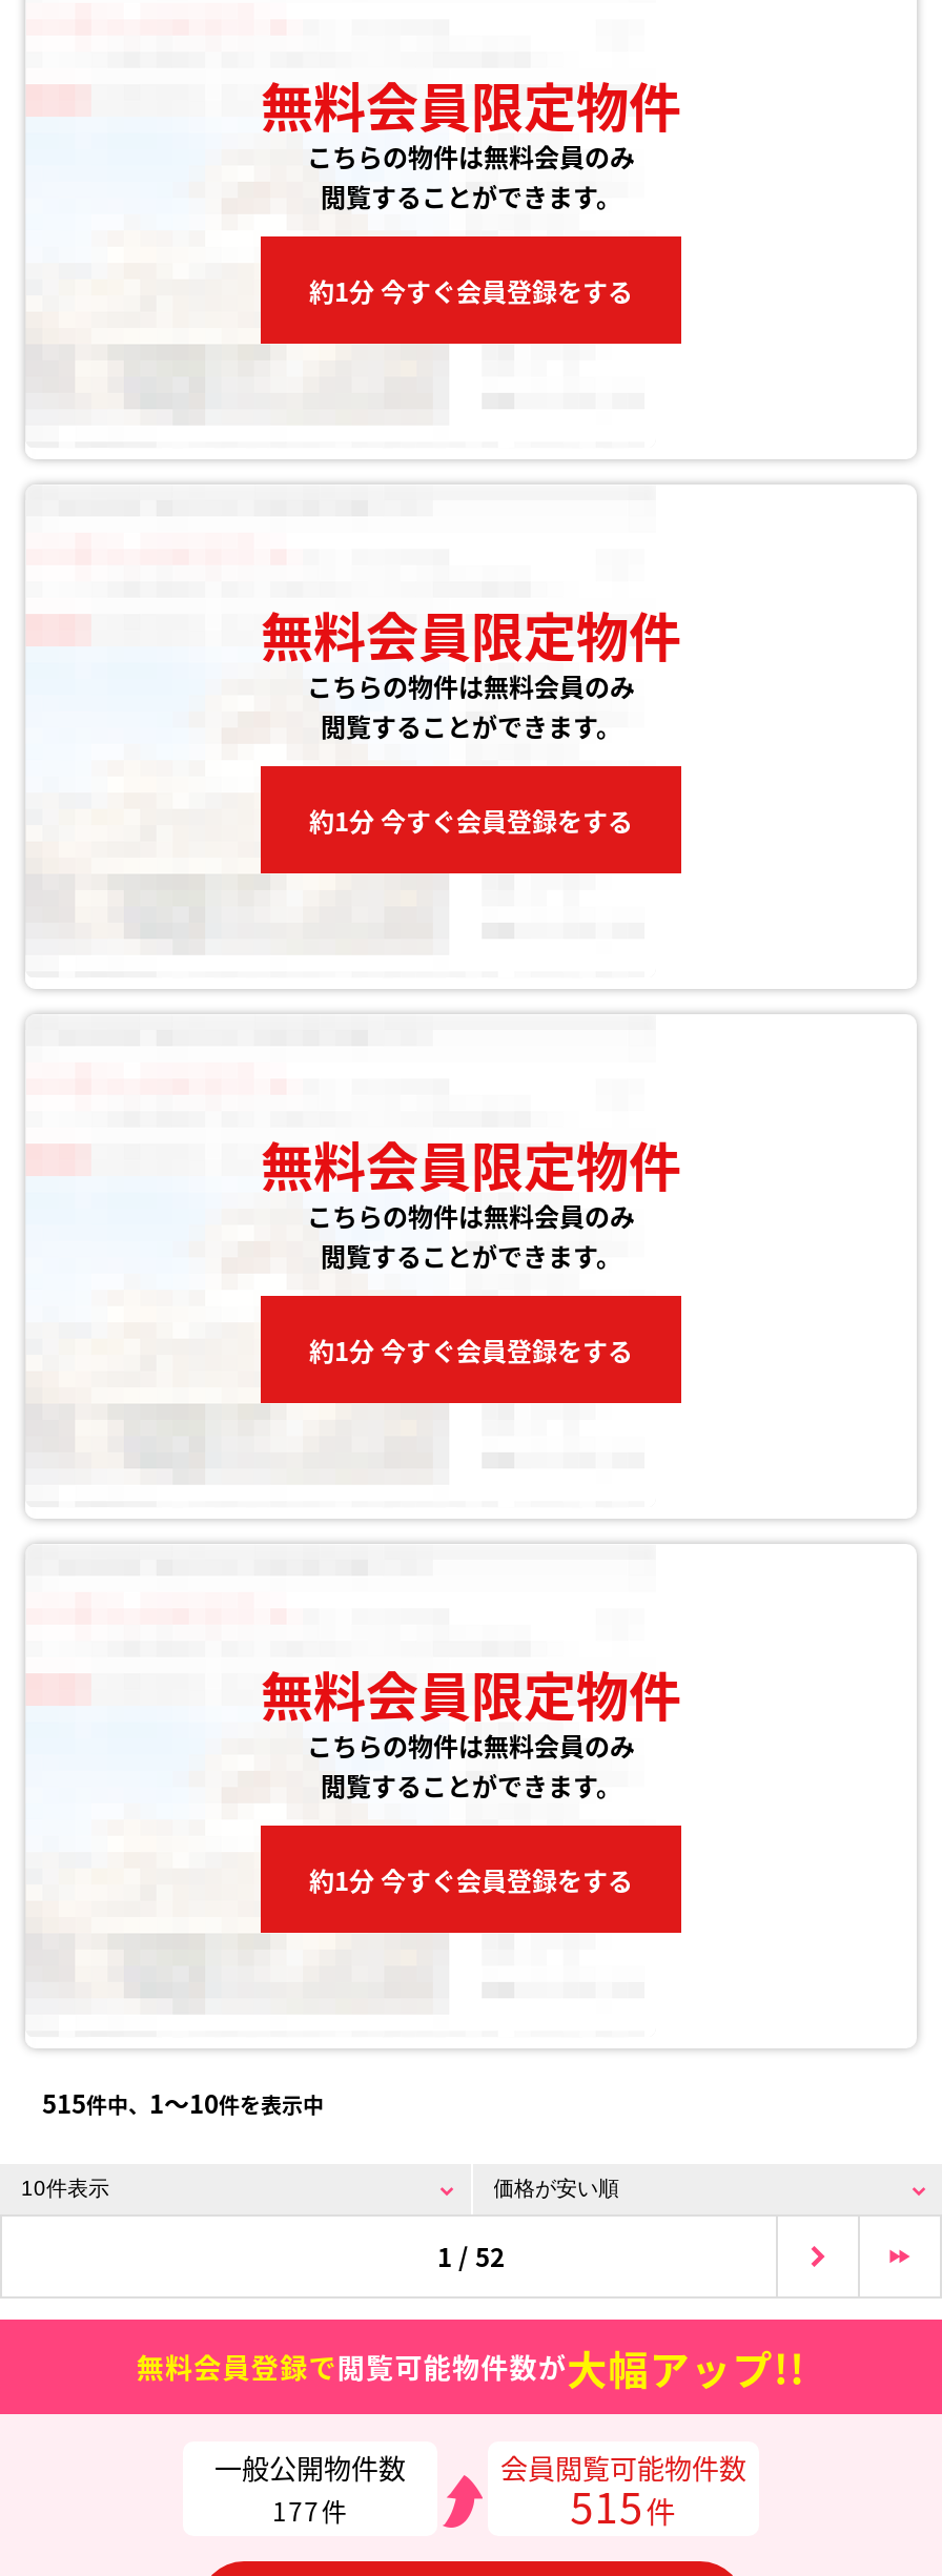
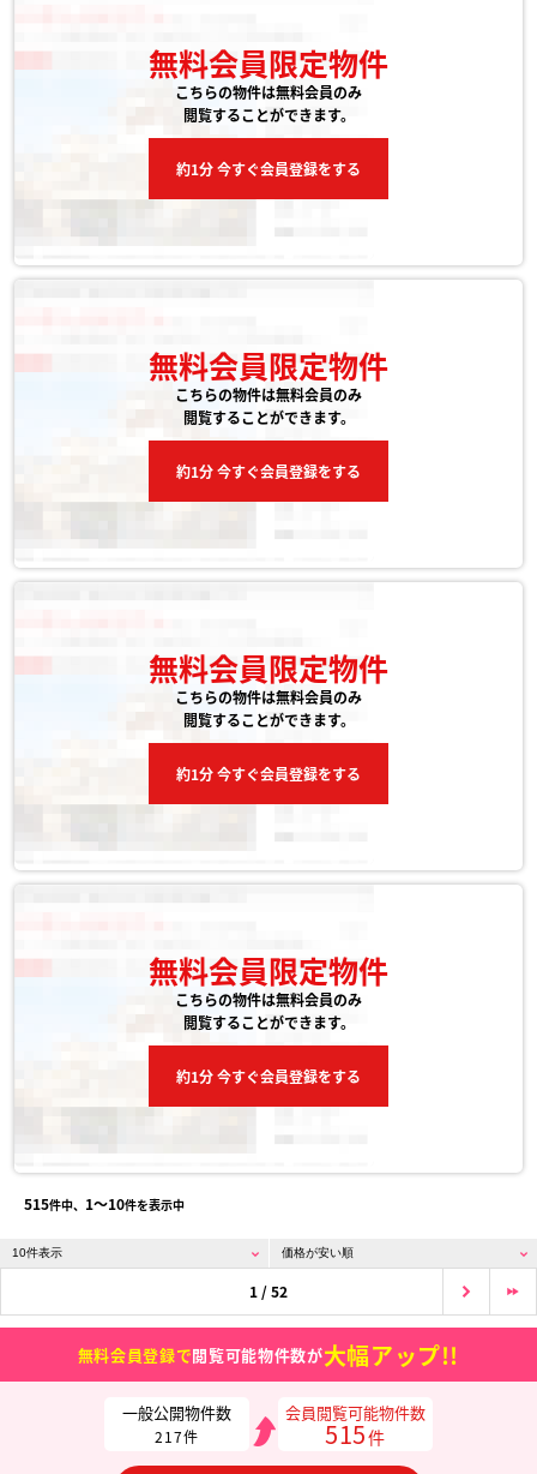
- 177件
+ 217件
